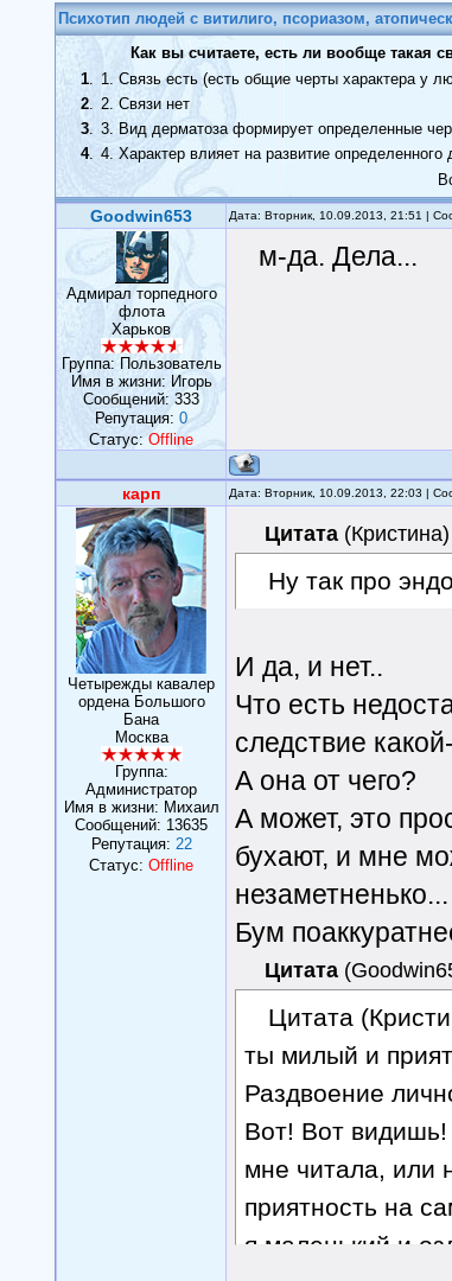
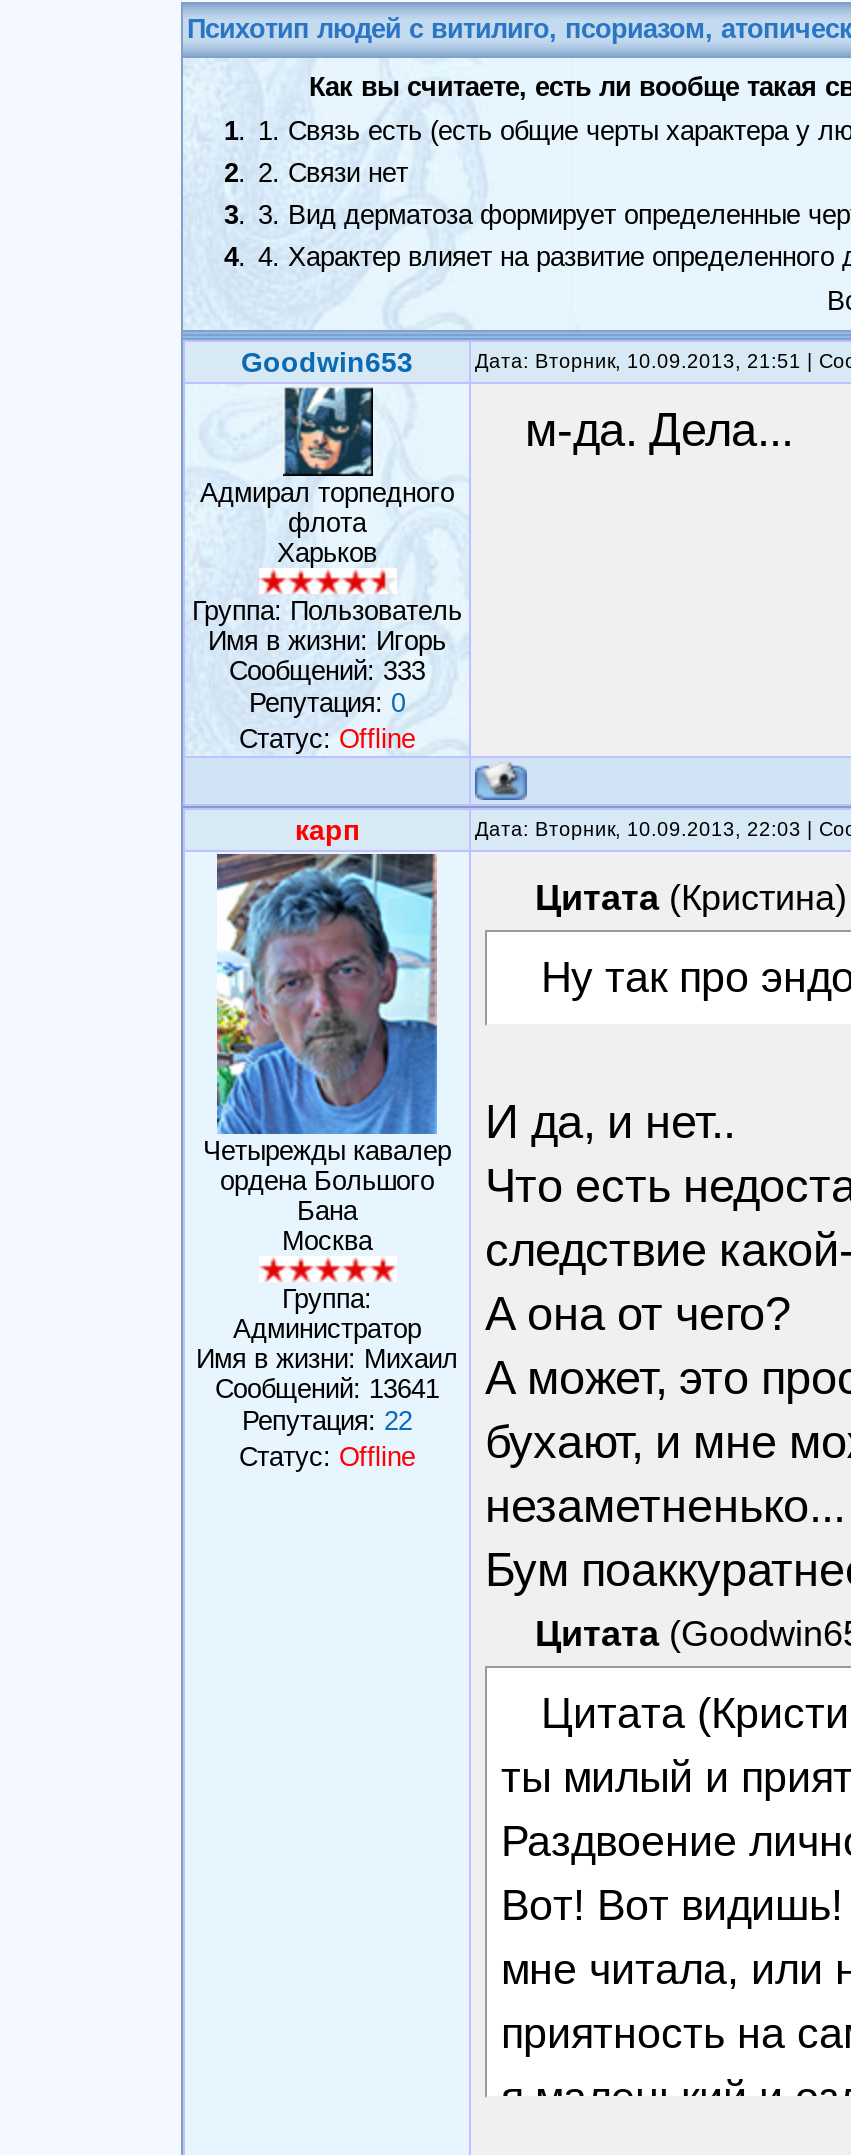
- Сообщений: 13635
+ Сообщений: 13641
